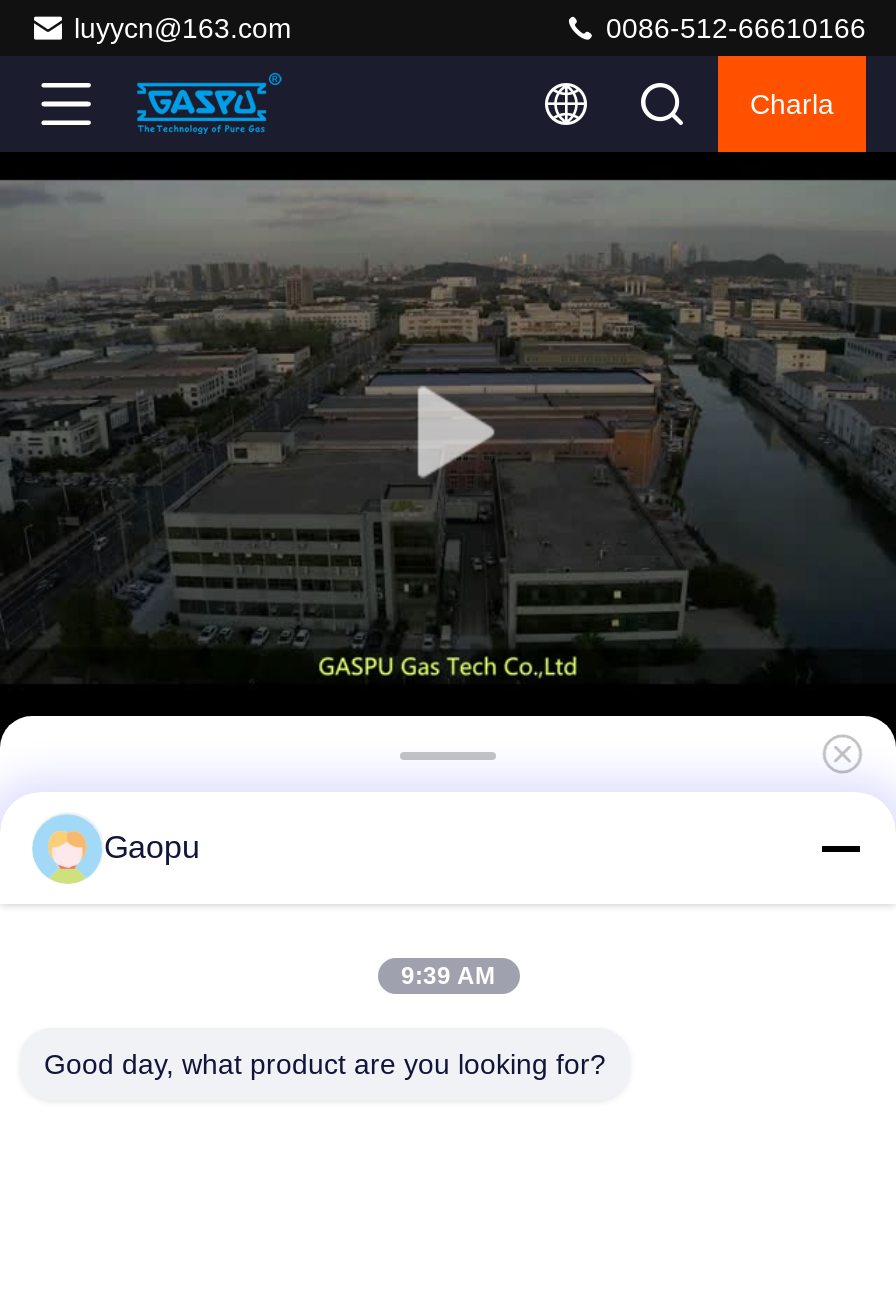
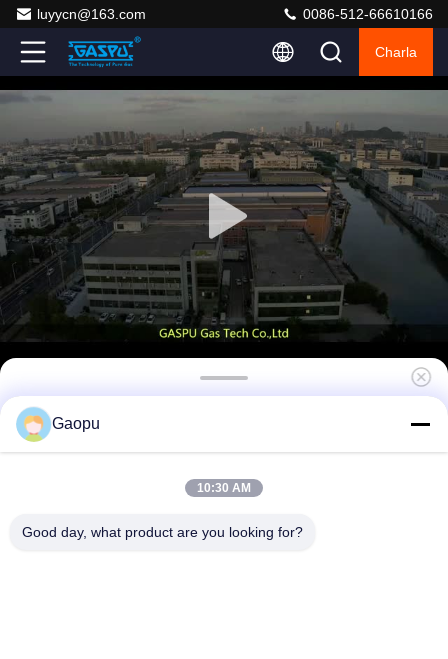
- 9:39 AM
+ 10:30 AM
